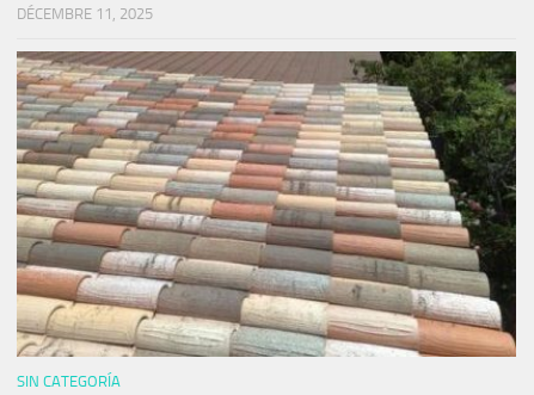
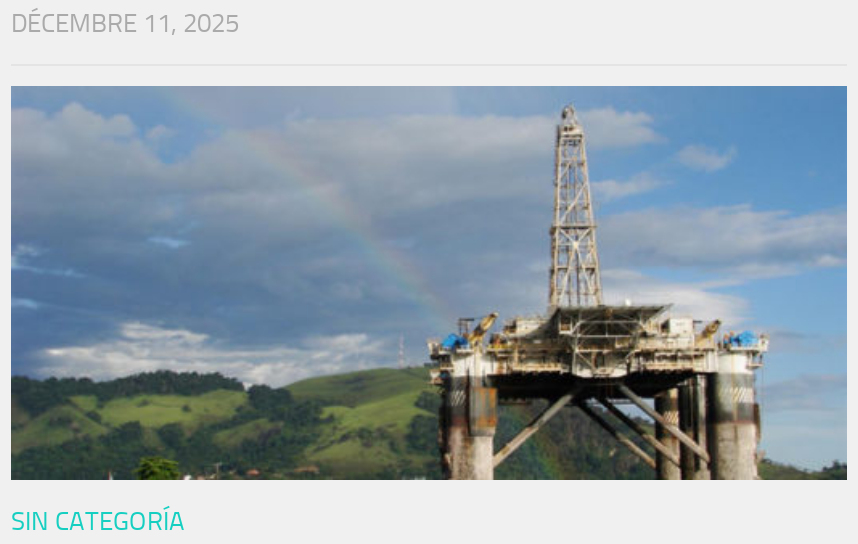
- [image]
+ [image]
